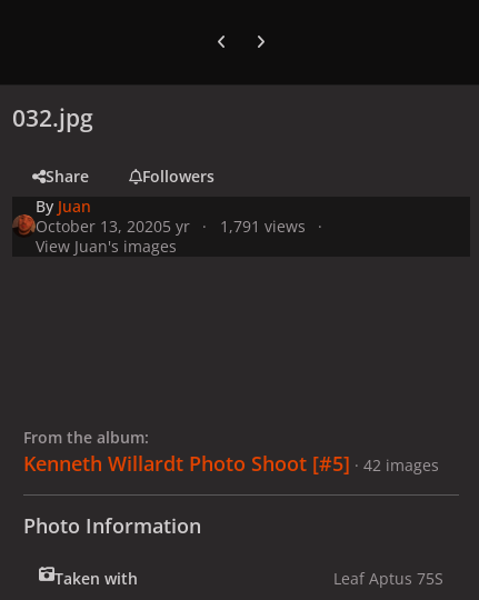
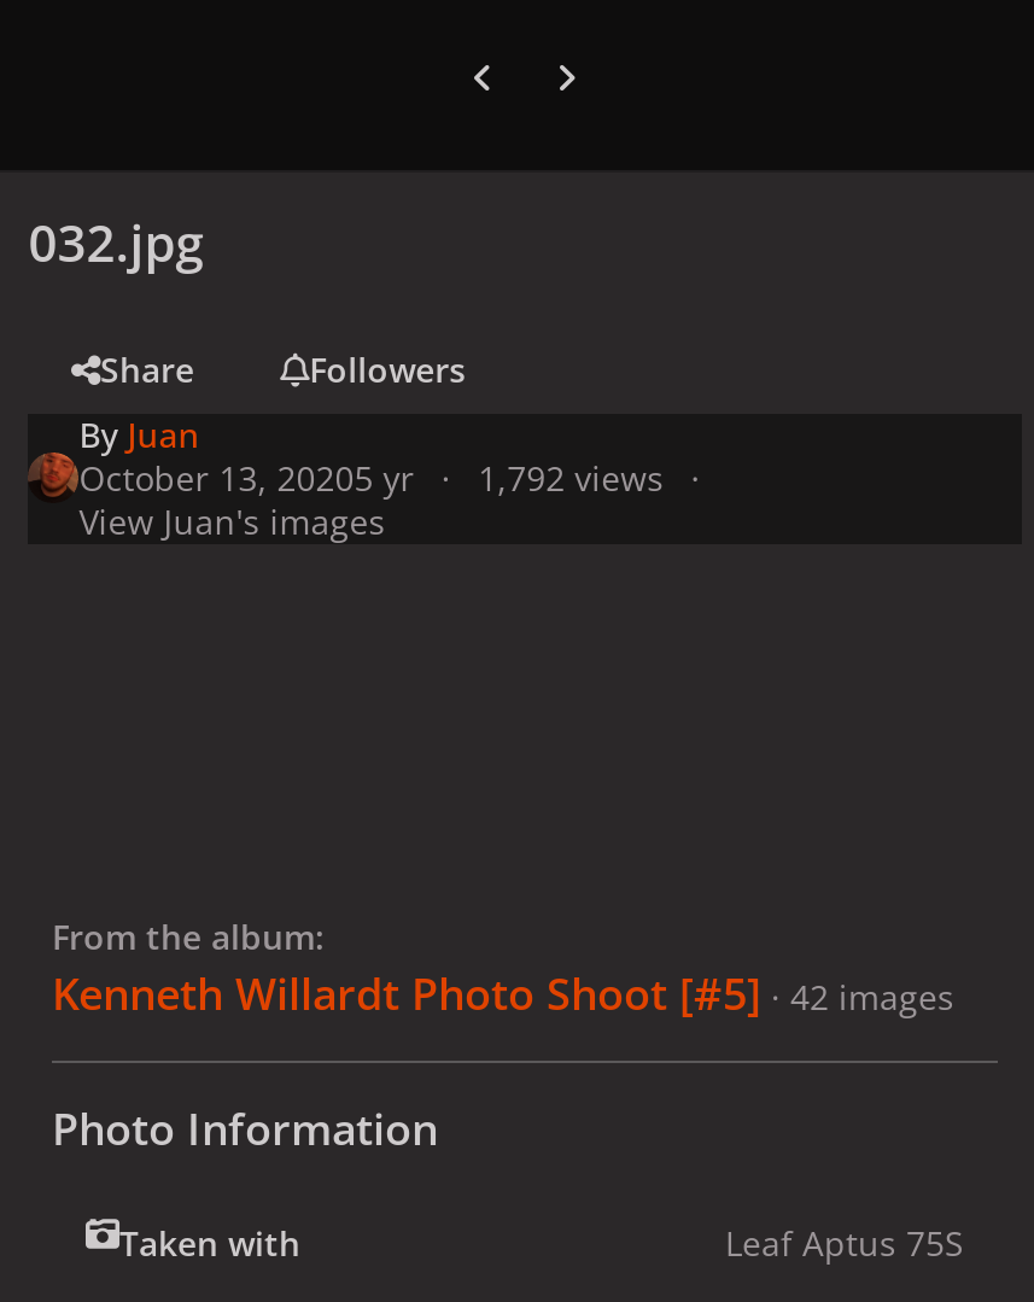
- October 13, 20205 yr 1,791 views
+ October 13, 20205 yr 1,792 views
